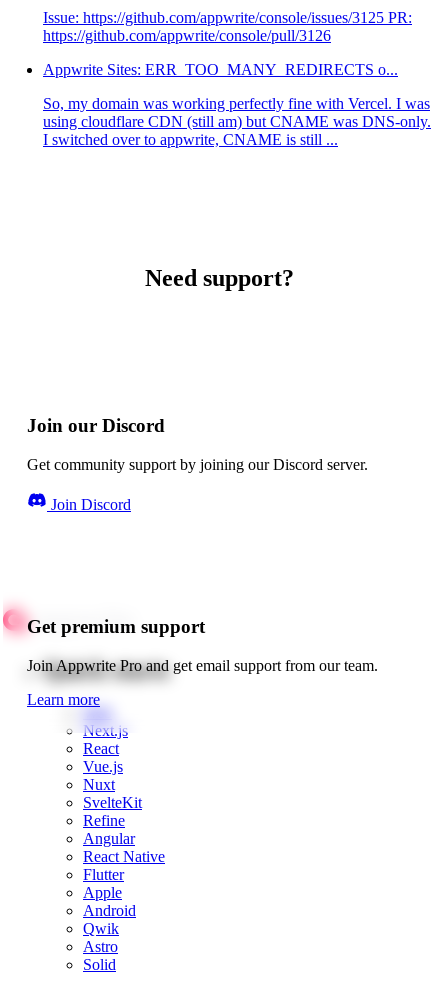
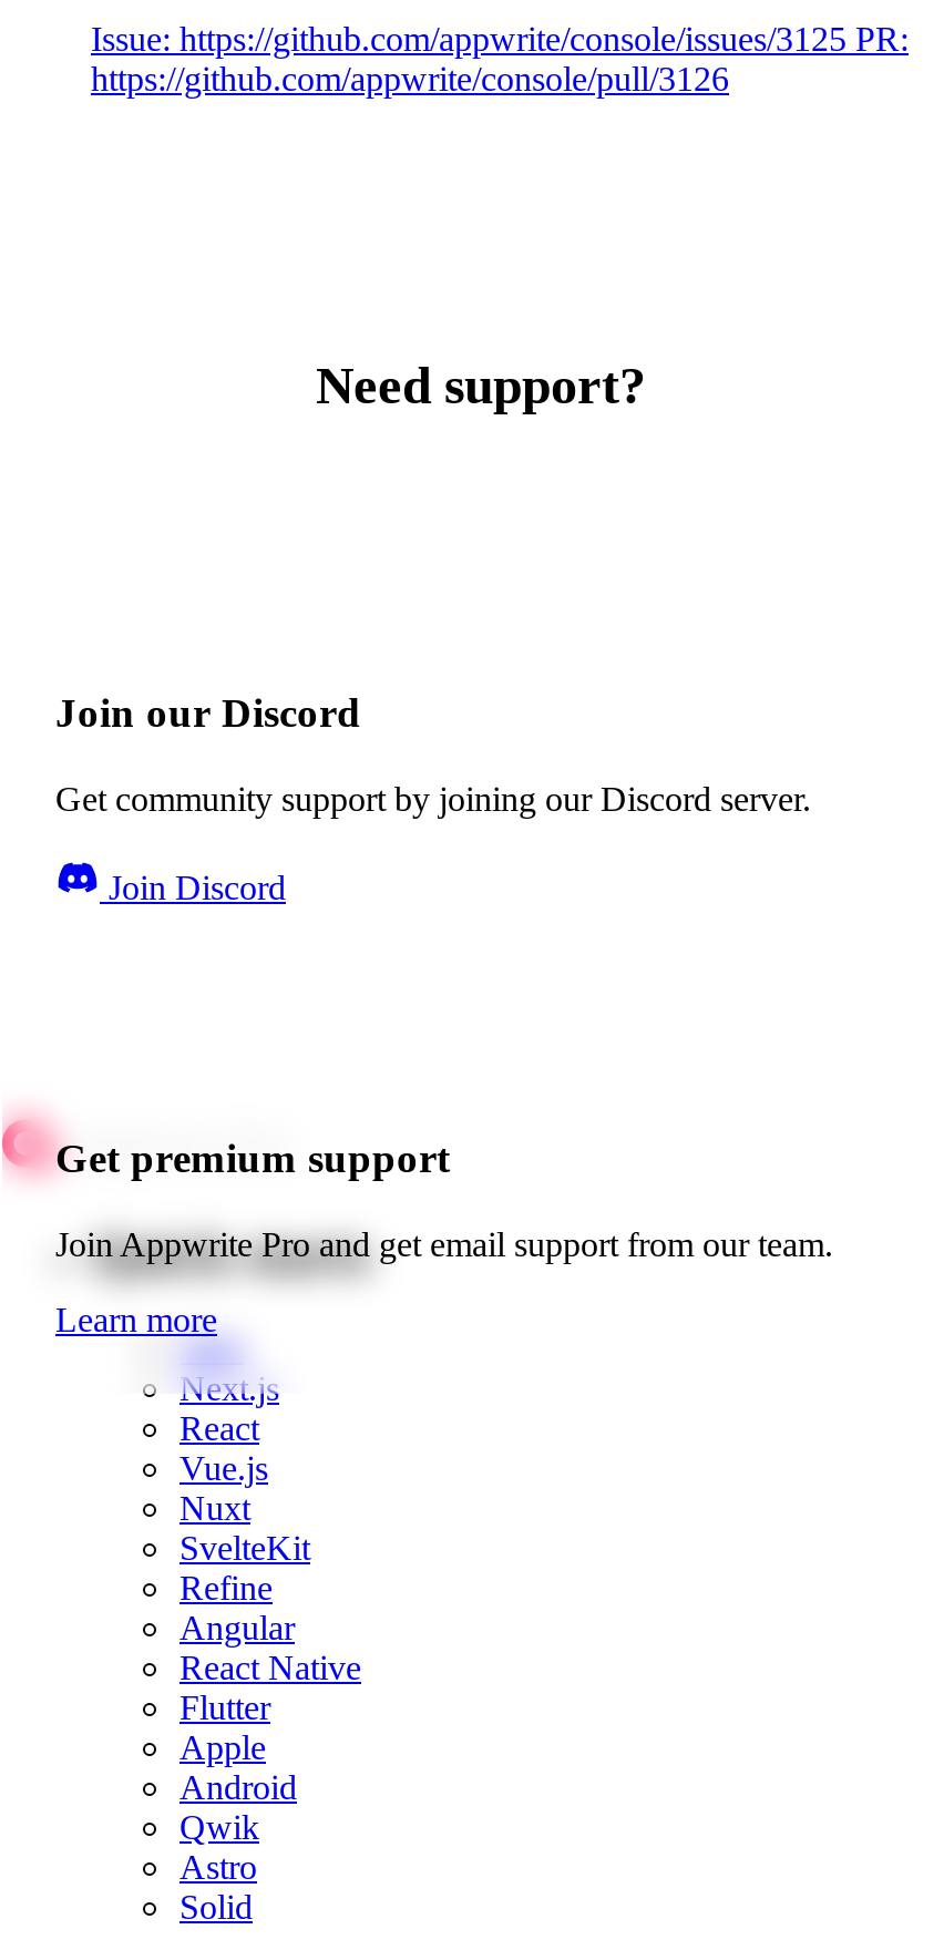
- Appwrite Sites: ERR_TOO_MANY_REDIRECTS o...
- So, my domain was working perfectly fine with Vercel. I was
- using cloudflare CDN (still am) but CNAME was DNS-only.
- I switched over to appwrite, CNAME is still ...
